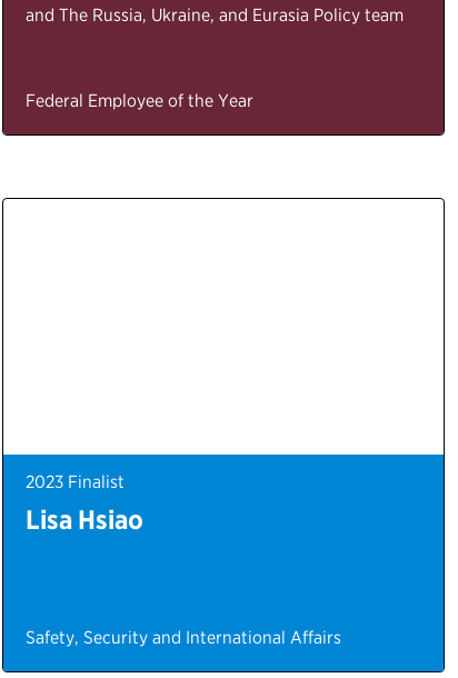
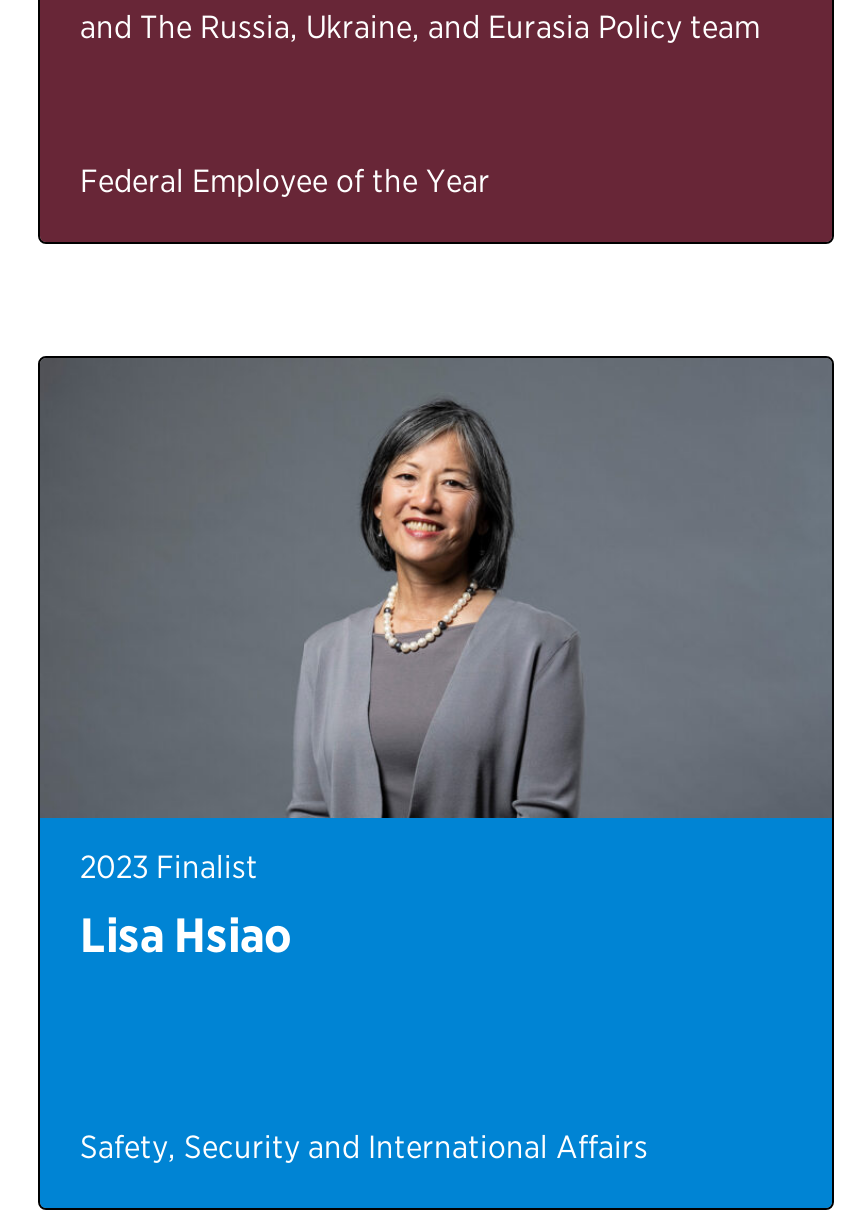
+ [image]
